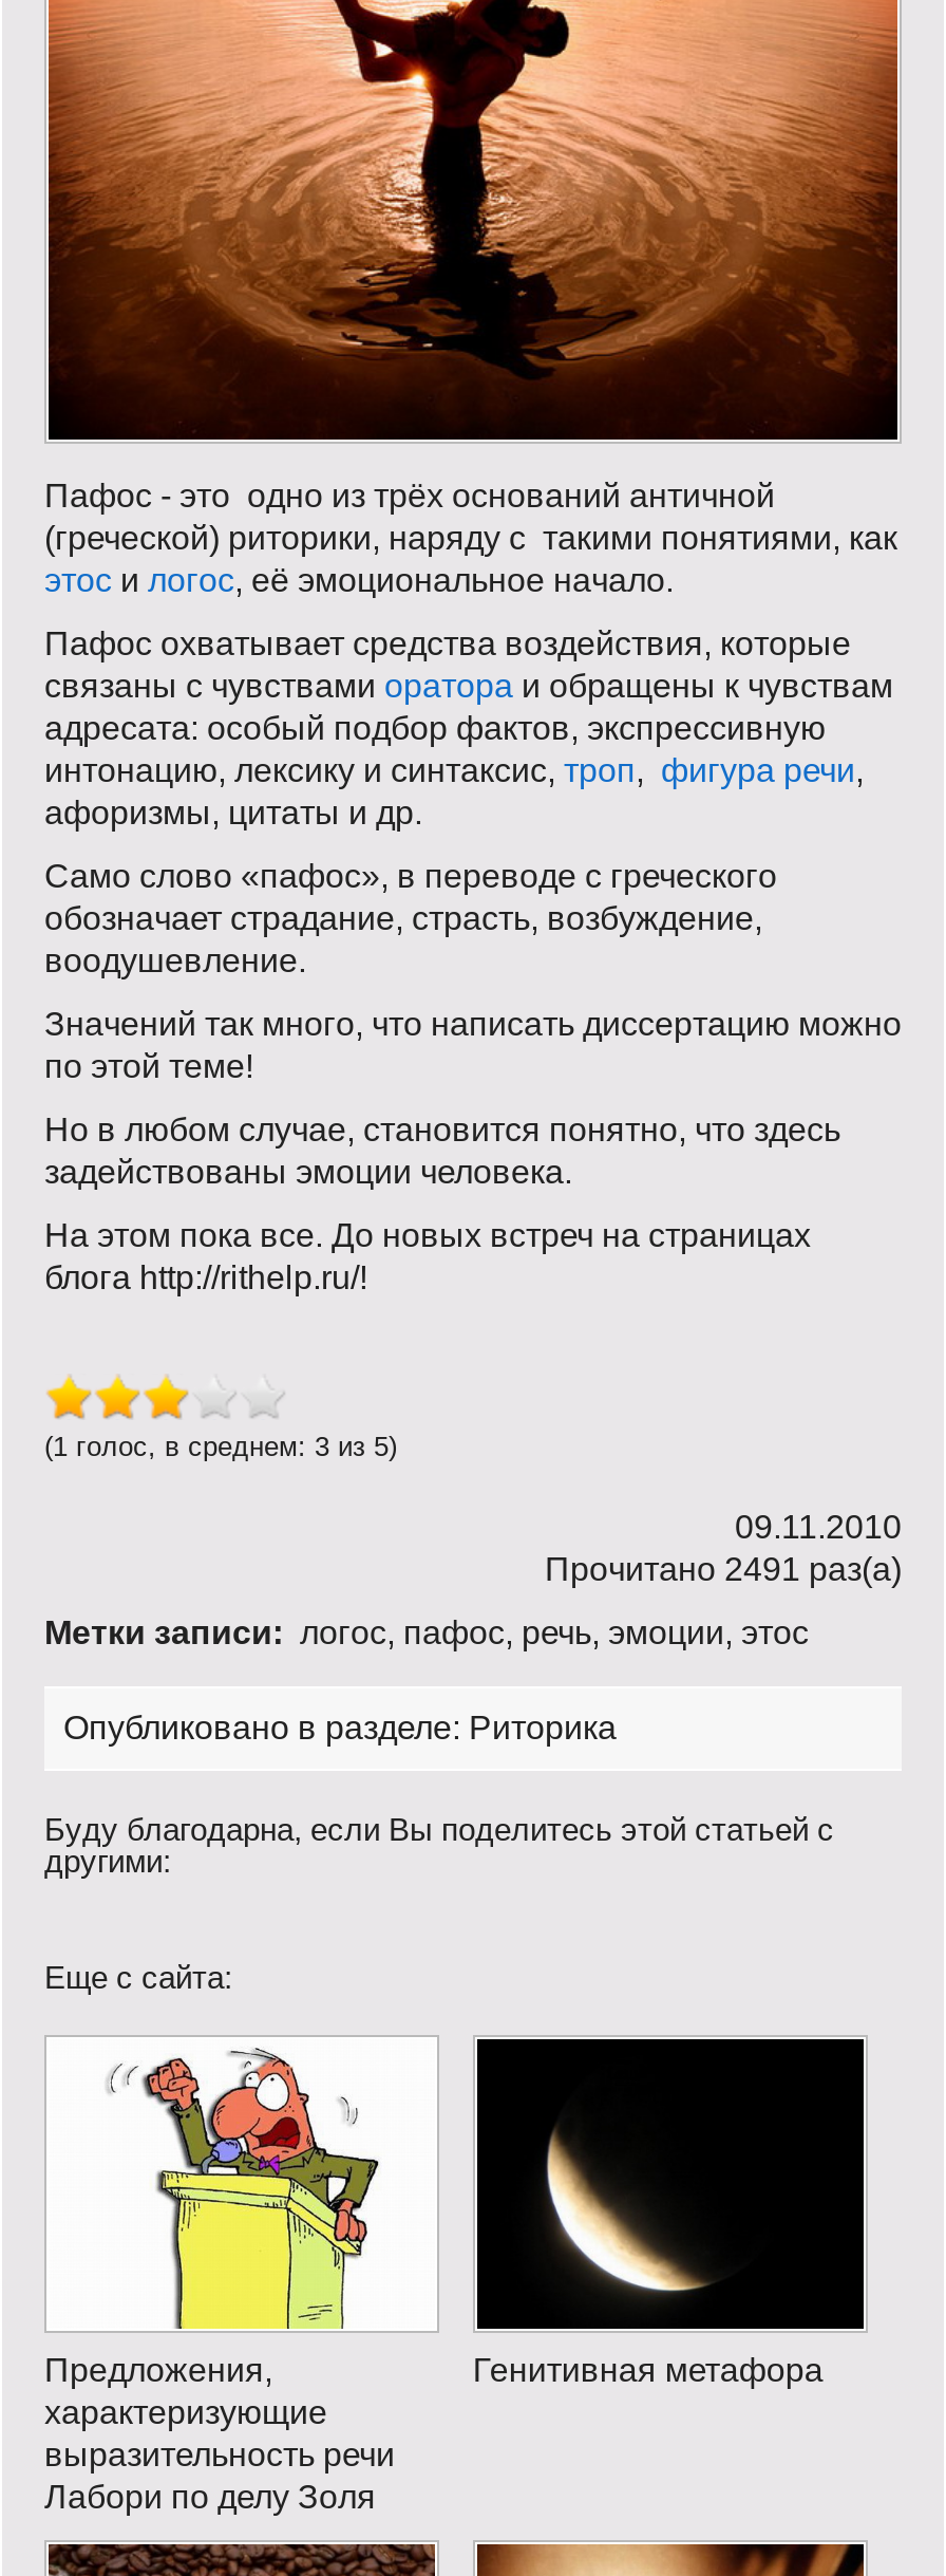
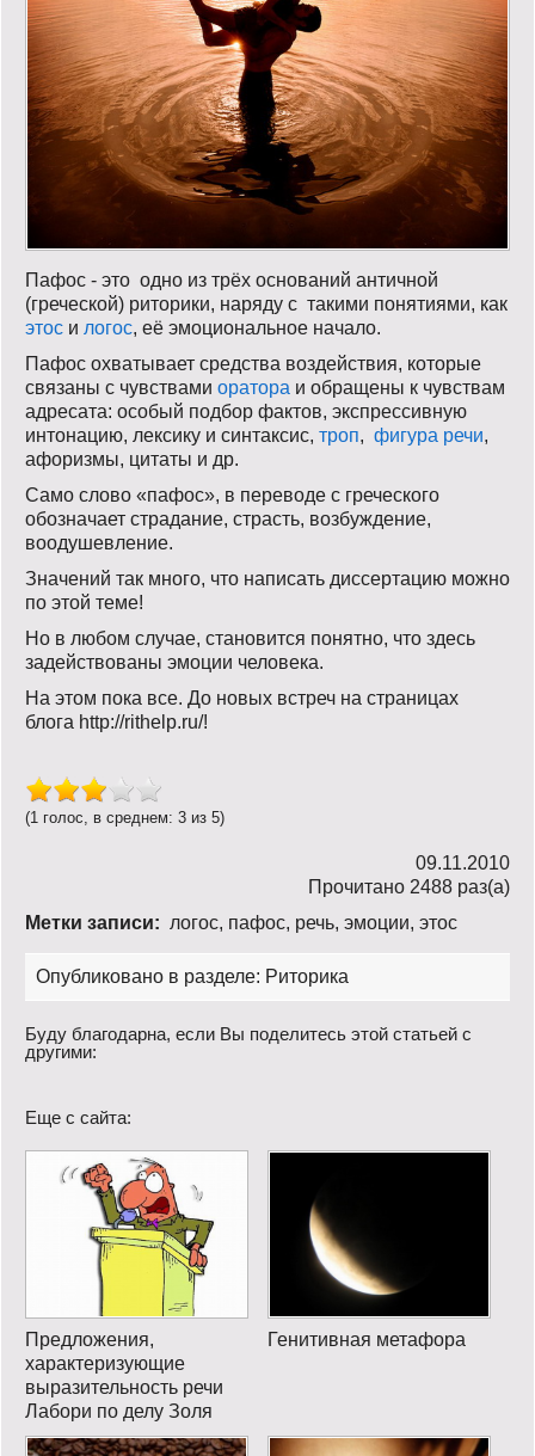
- Прочитано 2491 раз(a)
+ Прочитано 2488 раз(a)
